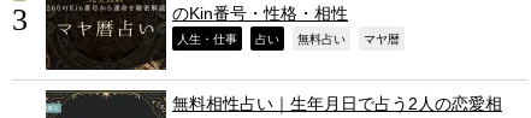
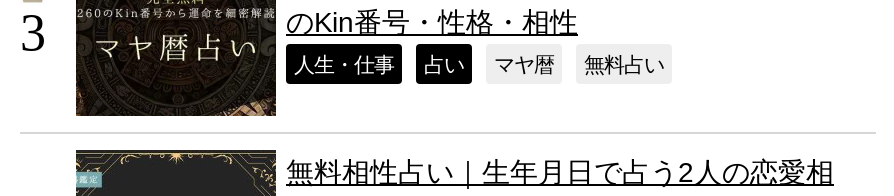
- 人生・仕事 , 占い , 無料占い , マヤ暦 ,
+ 人生・仕事 , 占い , マヤ暦 , 無料占い ,
